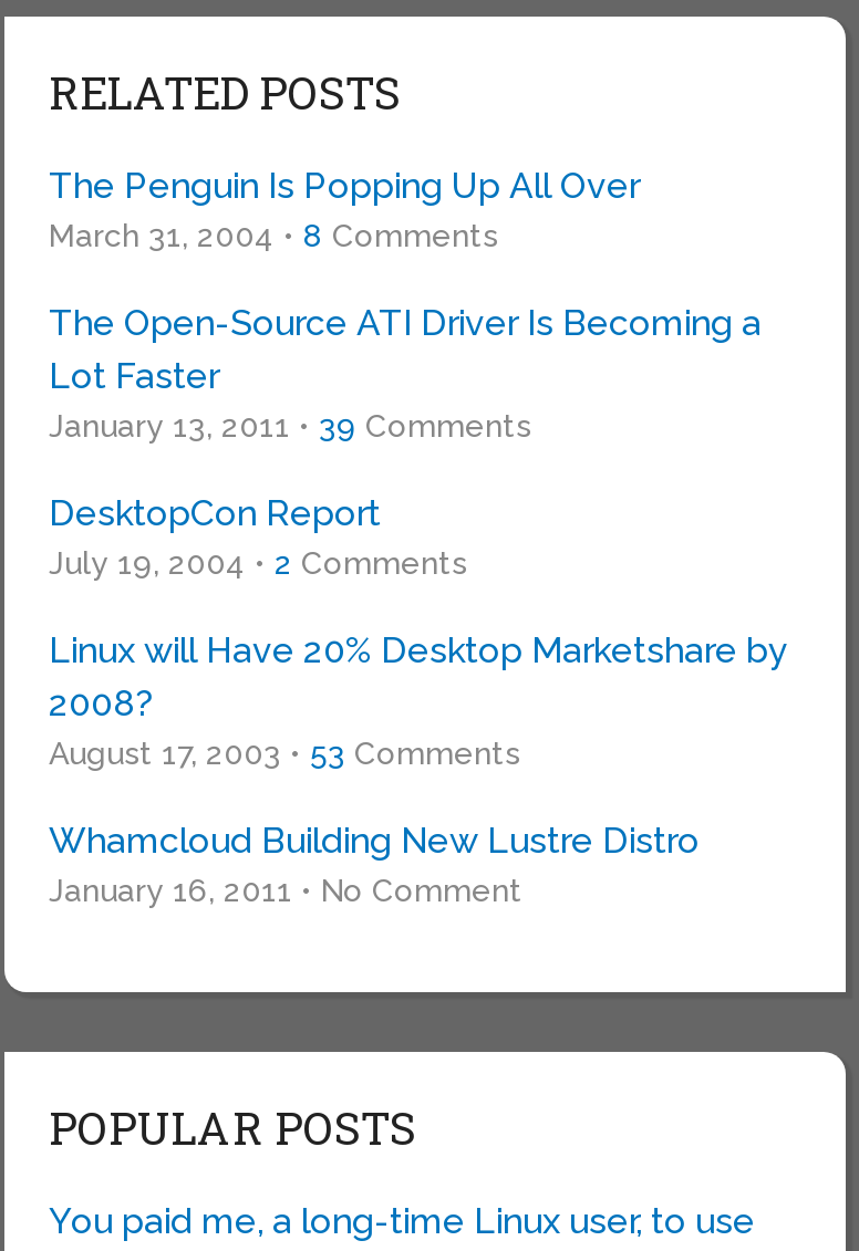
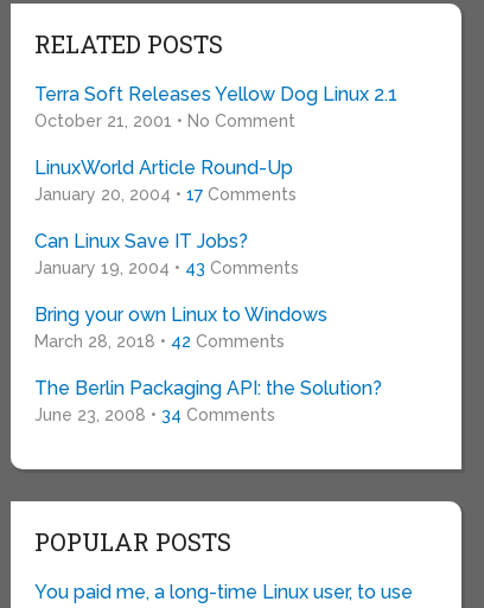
- The Penguin Is Popping Up All Over
- March 31, 2004 • 8 Comments
+ Terra Soft Releases Yellow Dog Linux 2.1
+ October 21, 2001 • No Comment

- The Open-Source ATI Driver Is Becoming a
- Lot Faster
- January 13, 2011 • 39 Comments
+ LinuxWorld Article Round-Up
+ January 20, 2004 • 17 Comments

- DesktopCon Report
- July 19, 2004 • 2 Comments
+ Can Linux Save IT Jobs?
+ January 19, 2004 • 43 Comments

- Linux will Have 20% Desktop Marketshare by
- 2008?
- August 17, 2003 • 53 Comments
+ Bring your own Linux to Windows
+ March 28, 2018 • 42 Comments

- Whamcloud Building New Lustre Distro
- January 16, 2011 • No Comment
+ The Berlin Packaging API: the Solution?
+ June 23, 2008 • 34 Comments
